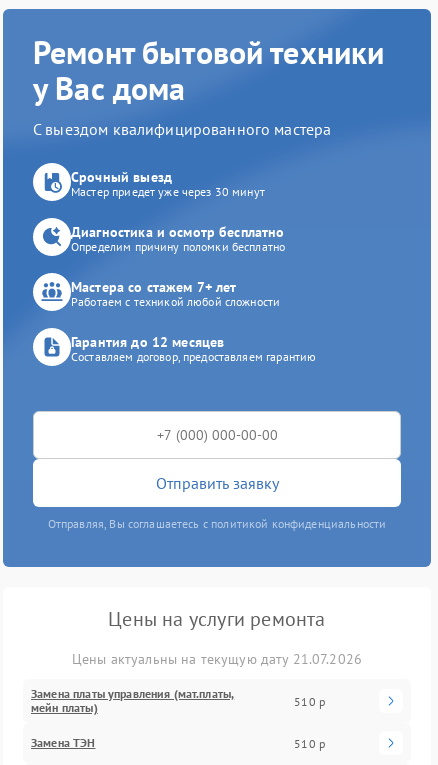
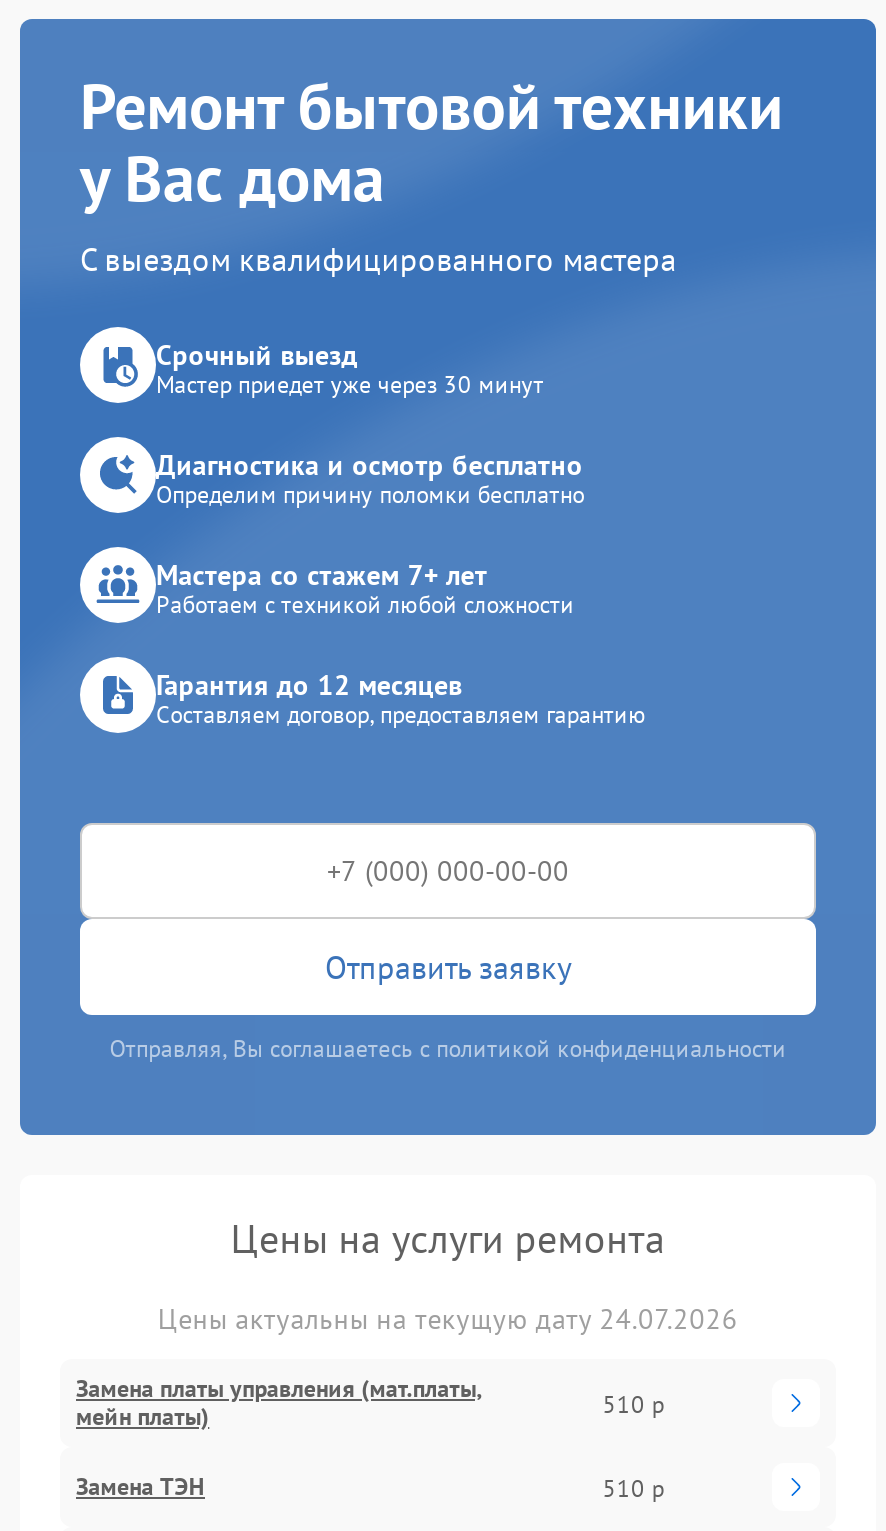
- Цены актуальны на текущую дату 21.07.2026
+ Цены актуальны на текущую дату 24.07.2026
